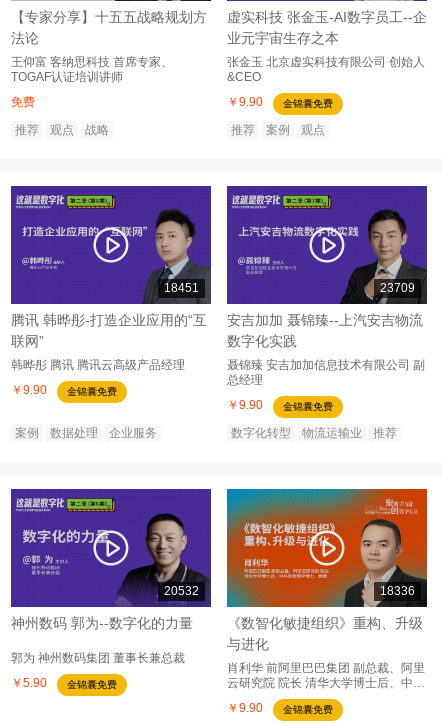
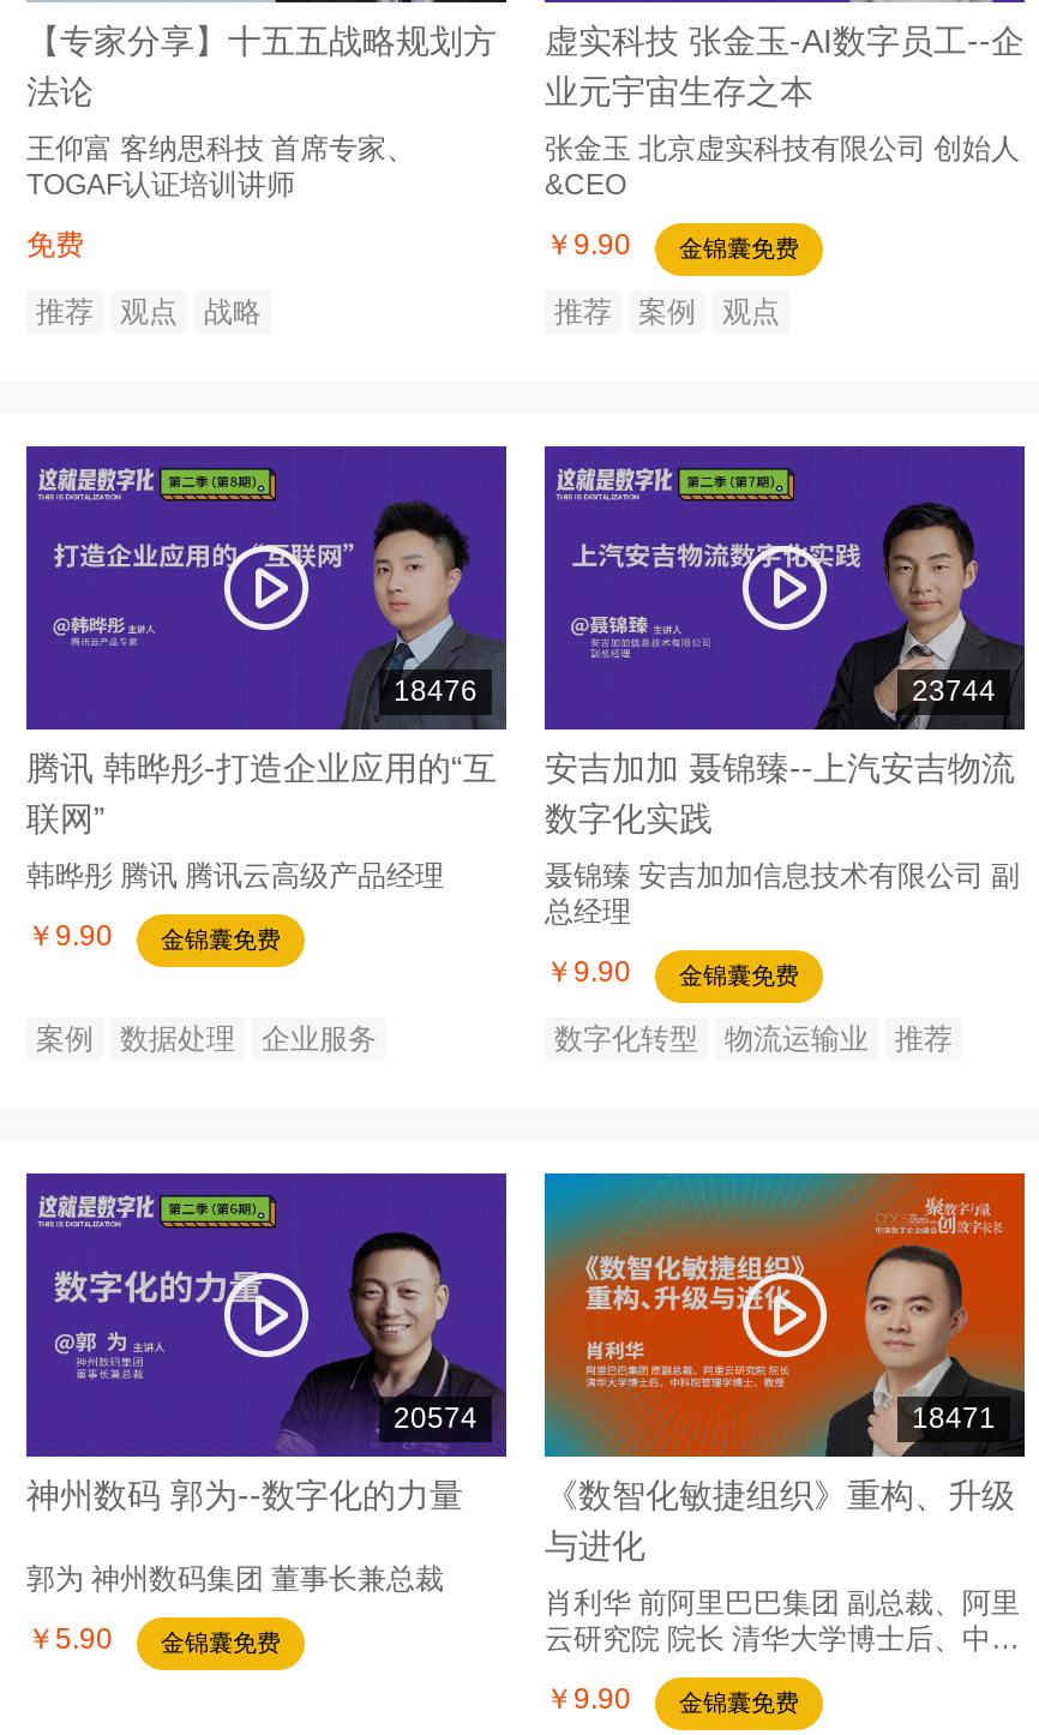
- 18451
+ 18476

- 23709
+ 23744

- 20532
+ 20574

- 18336
+ 18471
